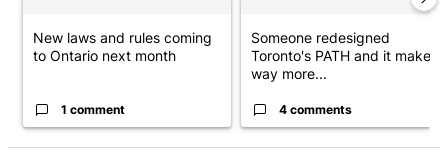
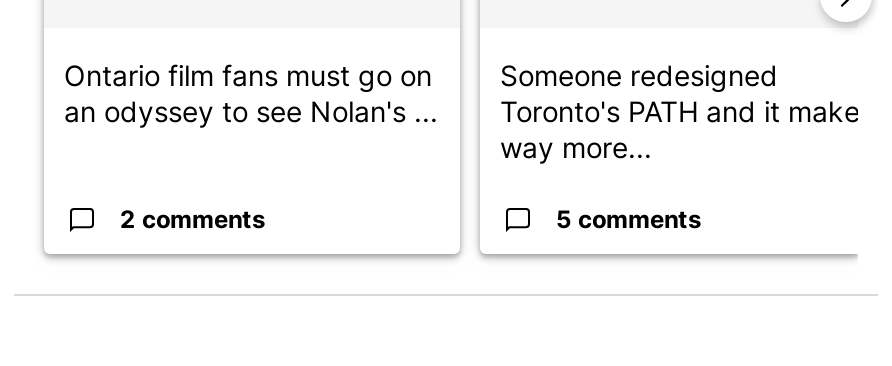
- New laws and rules coming
- to Ontario next month
+ Ontario film fans must go on
+ an odyssey to see Nolan's ...

- 1 comment
+ 2 comments

- 4 comments
+ 5 comments
